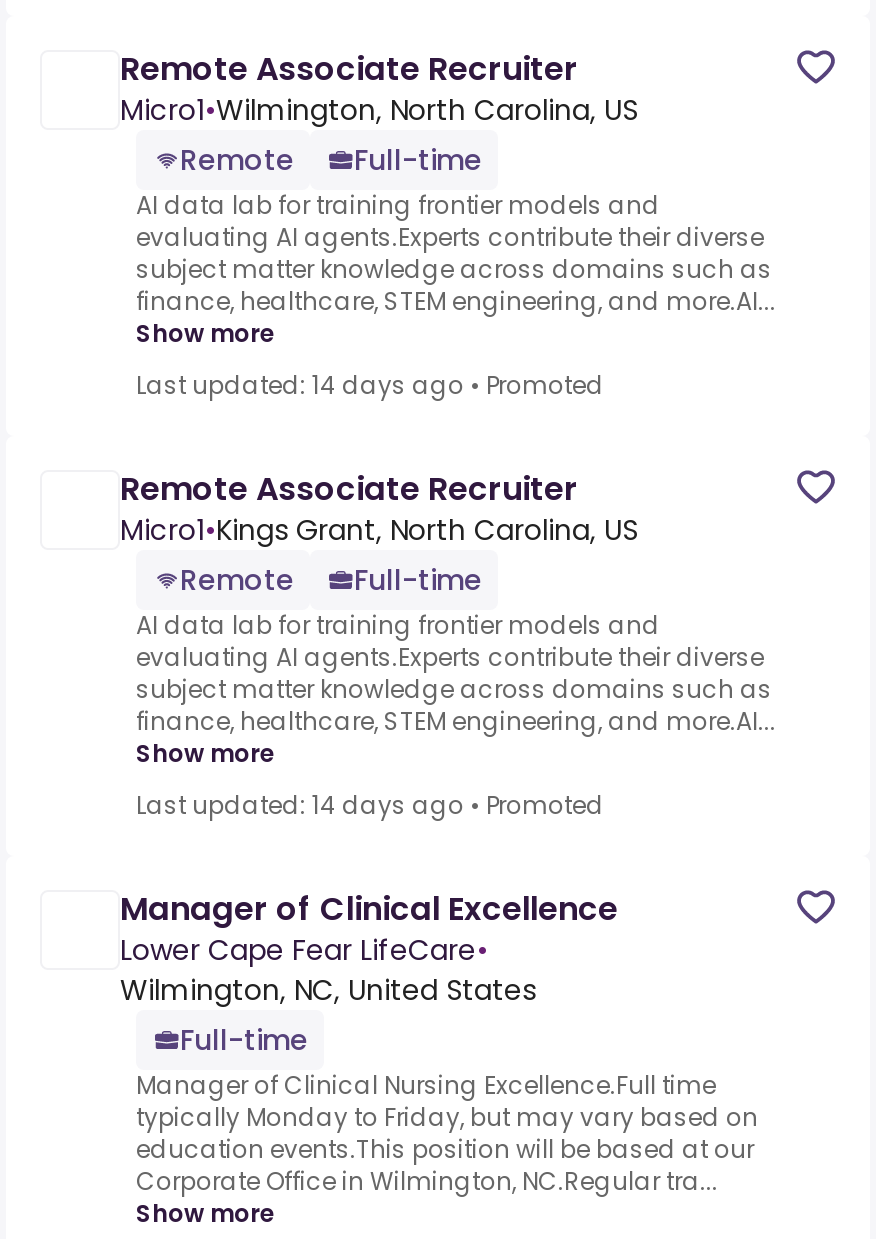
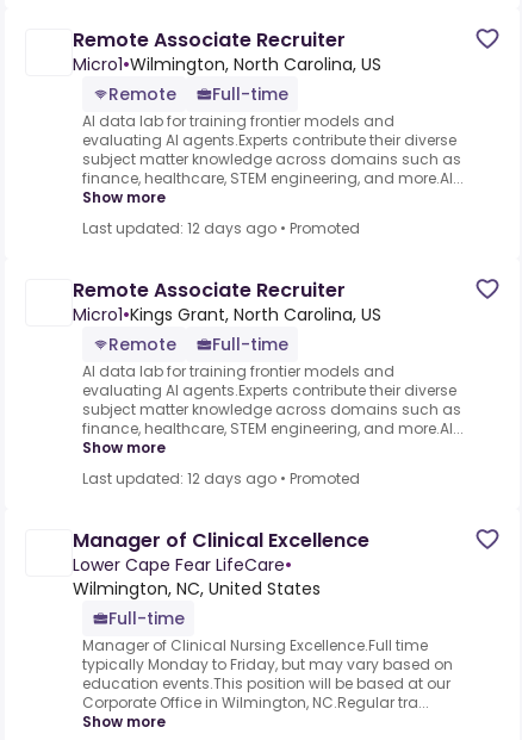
- Last updated: 14 days ago • Promoted
+ Last updated: 12 days ago • Promoted

- Last updated: 14 days ago • Promoted
+ Last updated: 12 days ago • Promoted
